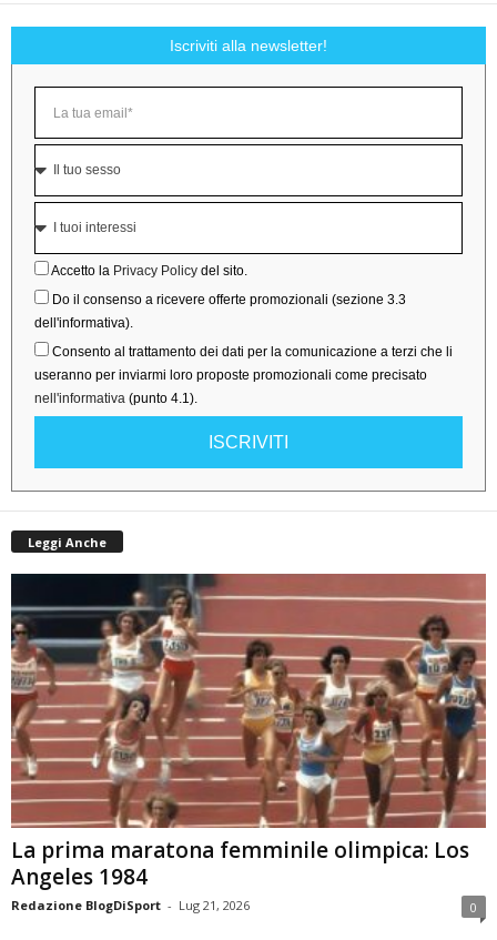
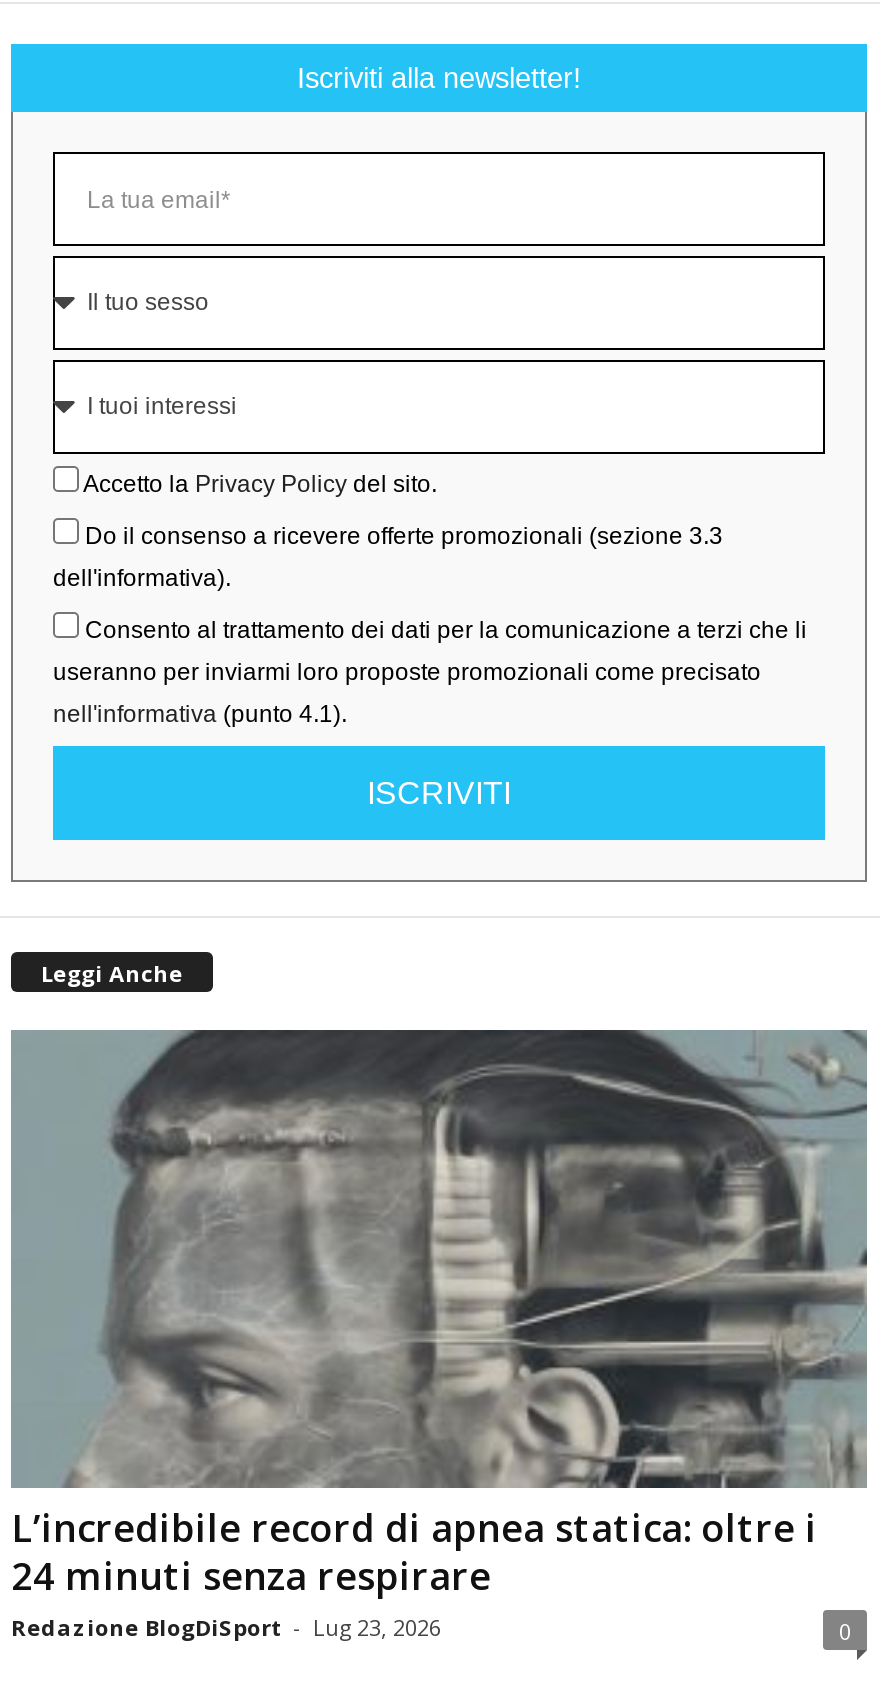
- [image]
- La prima maratona femminile olimpica: Los
- Angeles 1984
- Redazione BlogDiSport - Lug 21, 2026
+ [image]
+ L’incredibile record di apnea statica: oltre i
+ 24 minuti senza respirare
+ Redazione BlogDiSport - Lug 23, 2026
